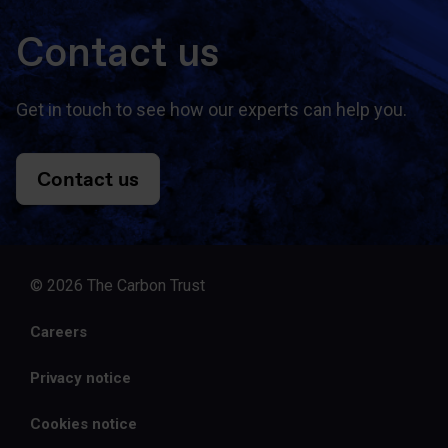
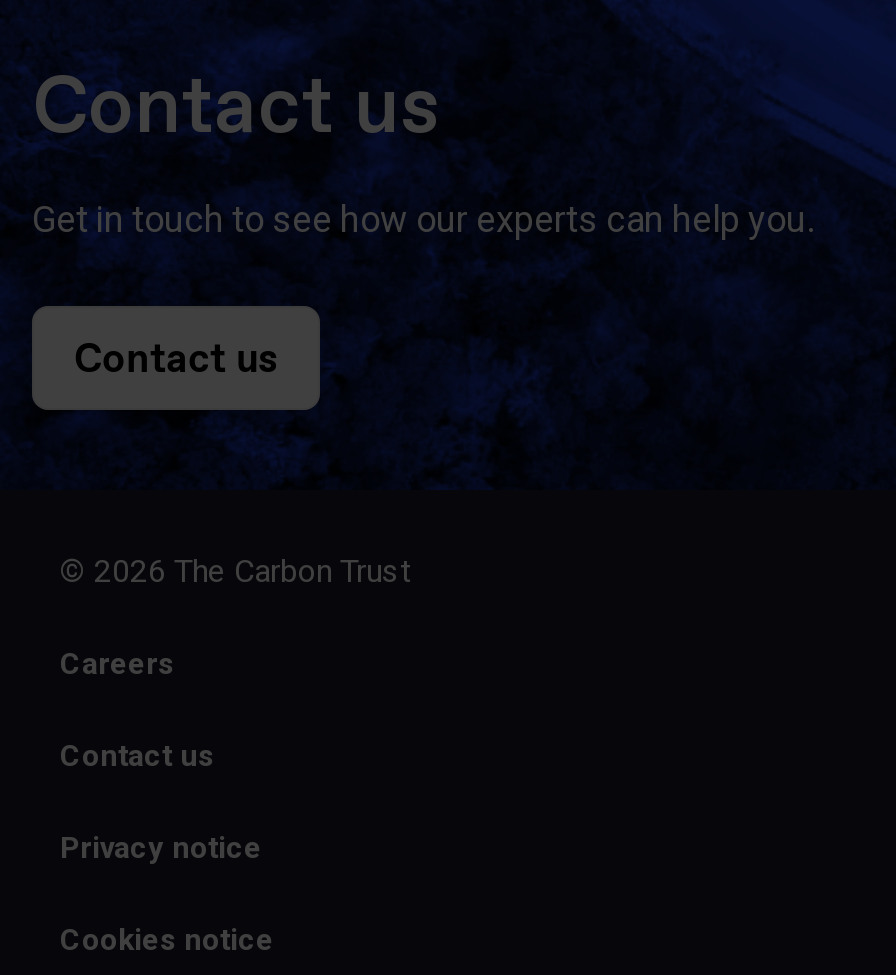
+ Contact us
